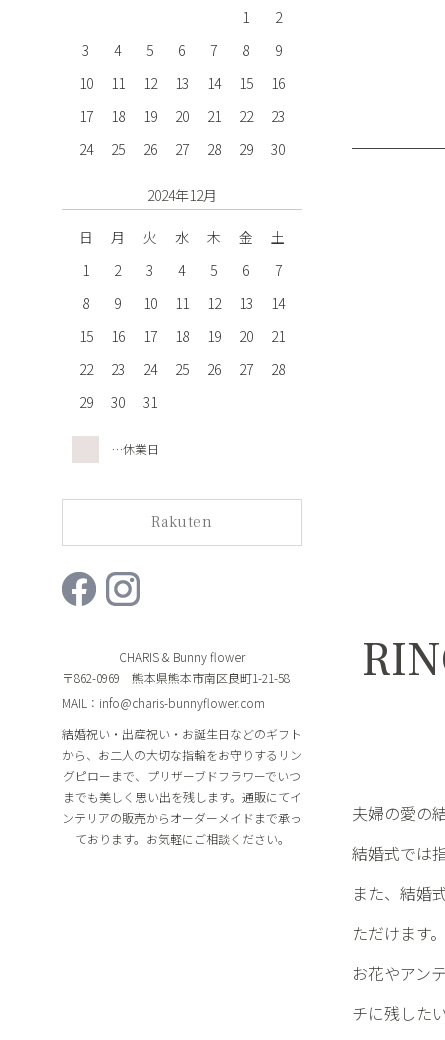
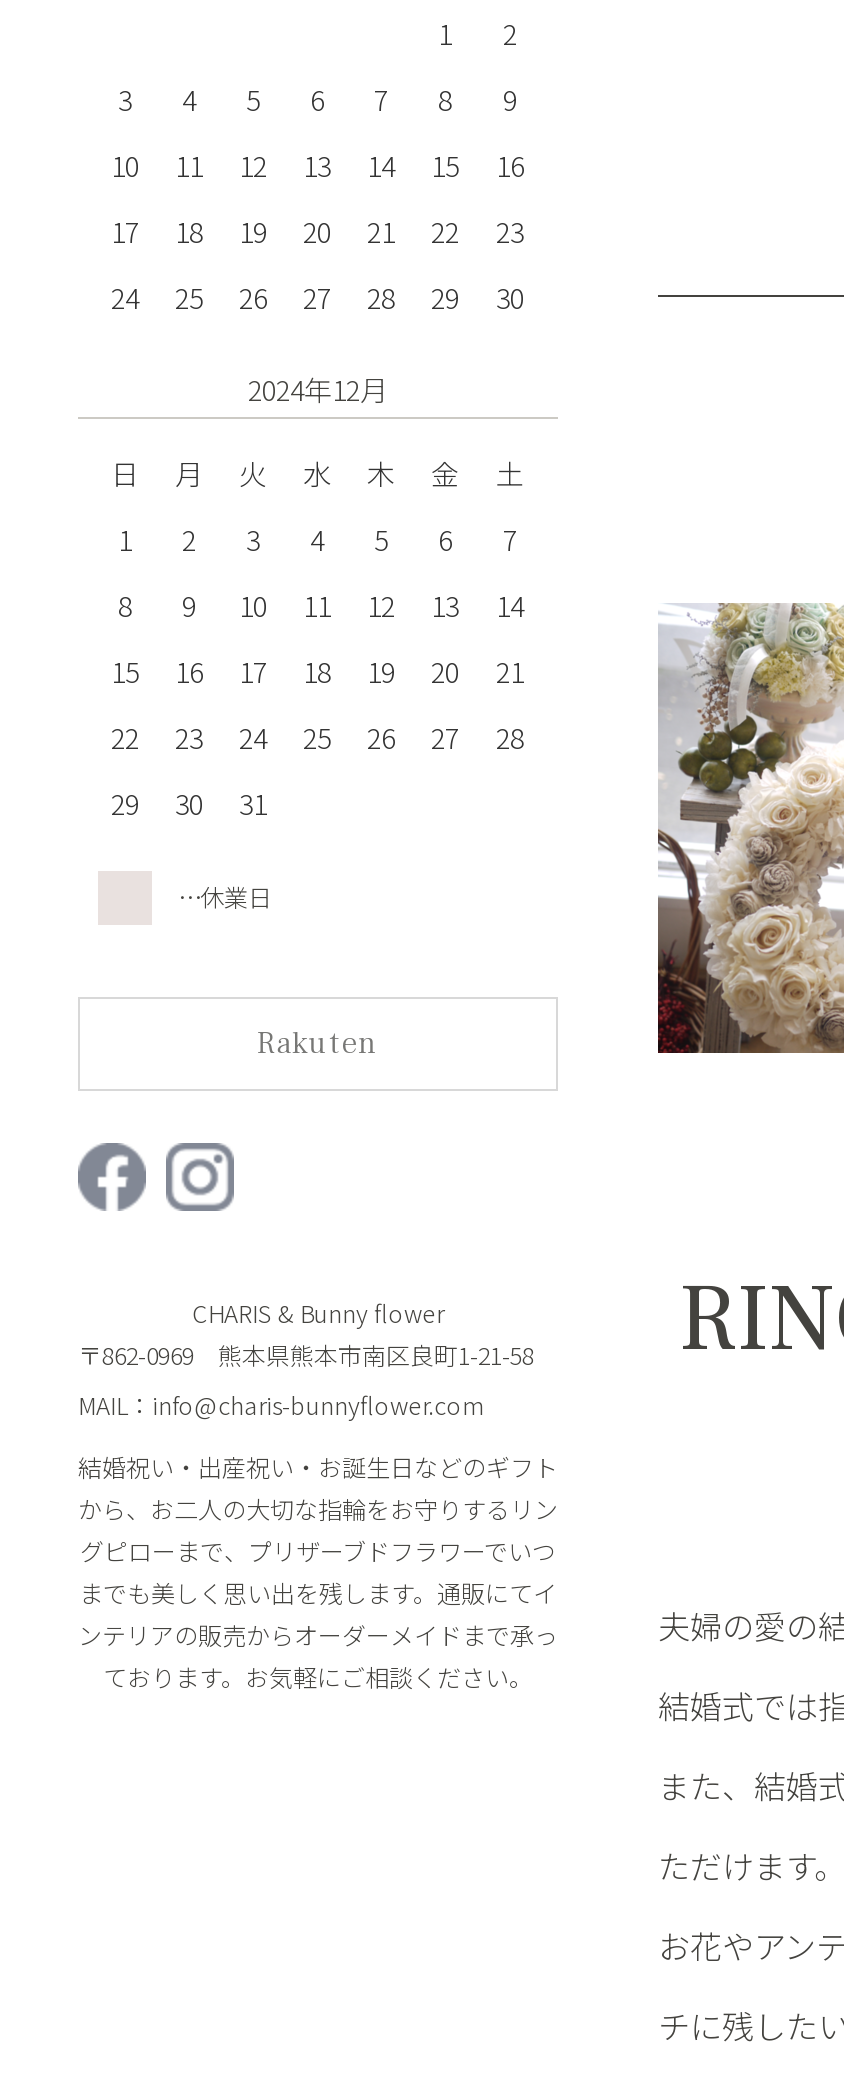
+ [image]
